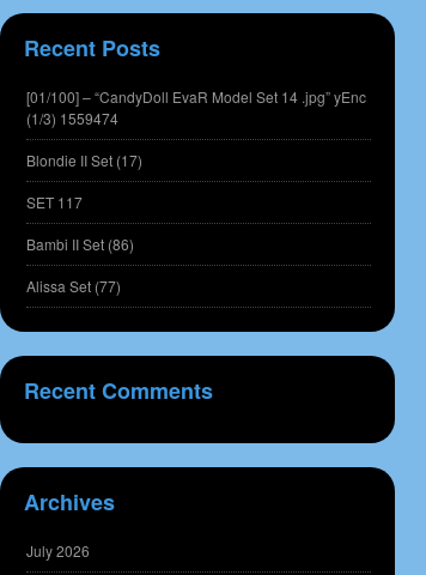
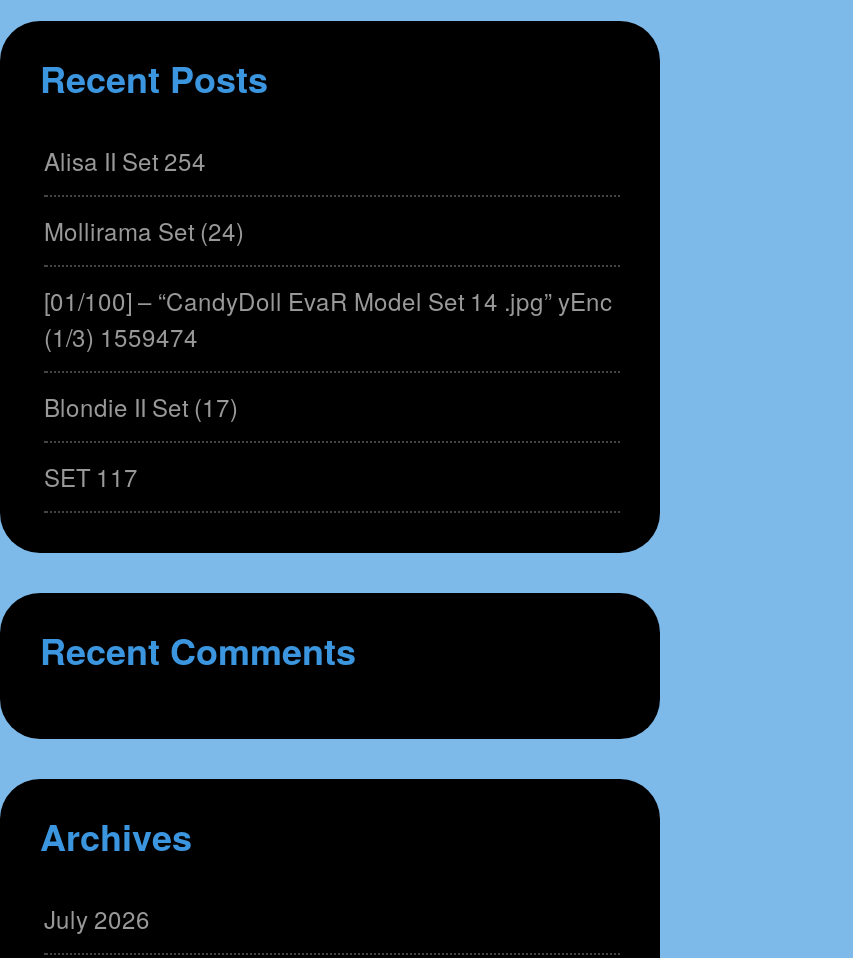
+ Alisa II Set 254
+ Mollirama Set (24)

moved down: [01/100] – “CandyDoll EvaR Model Set 14 .jpg” yEnc | (1/3) 1559474 | Blondie II Set (17) | SET 117

- Bambi II Set (86)
- Alissa Set (77)
